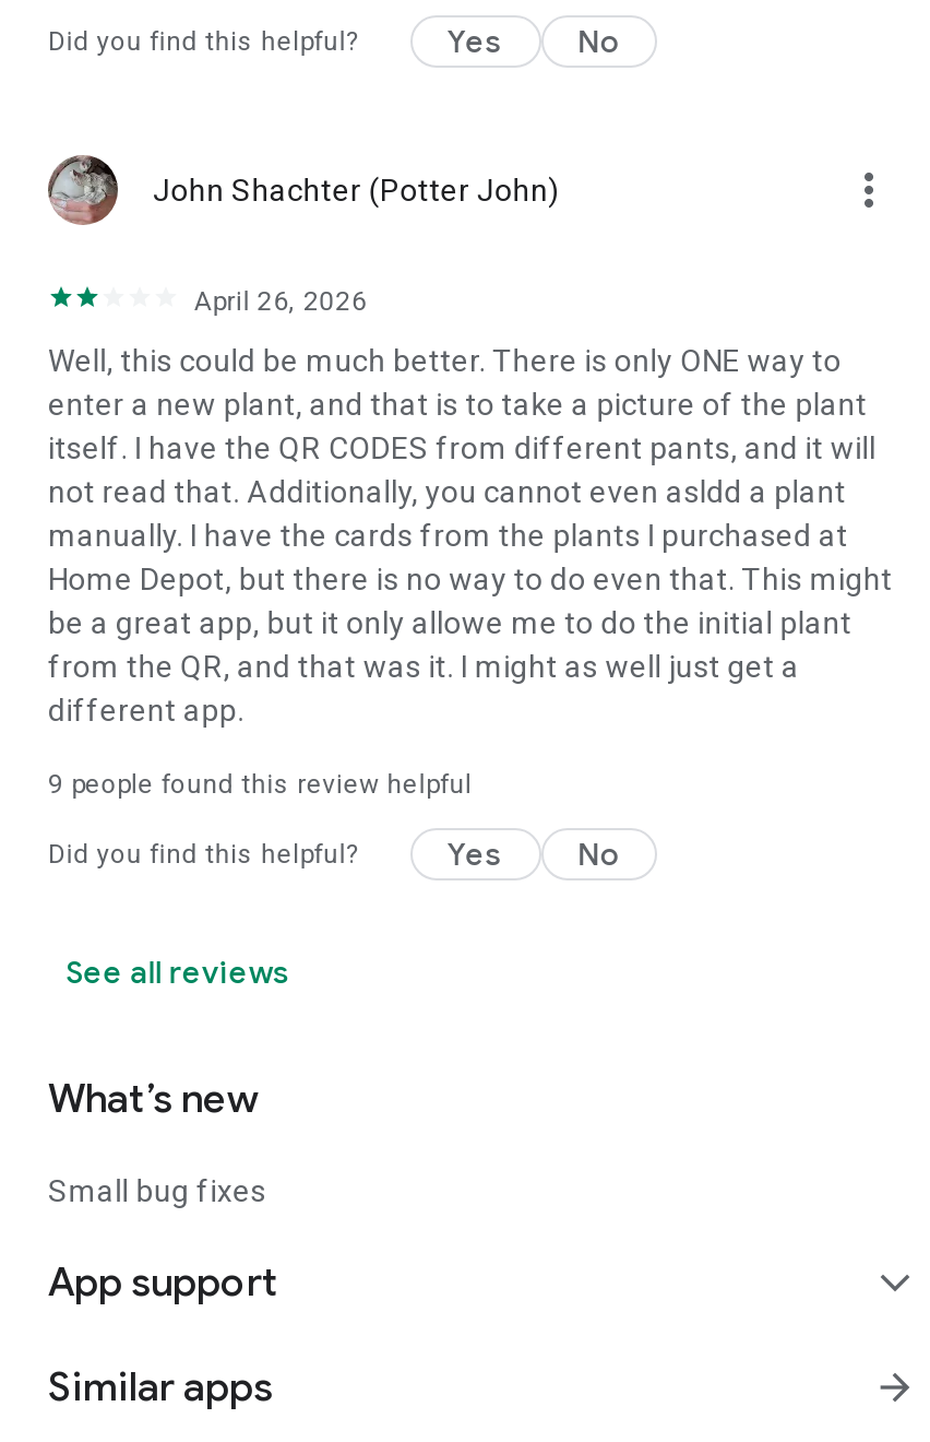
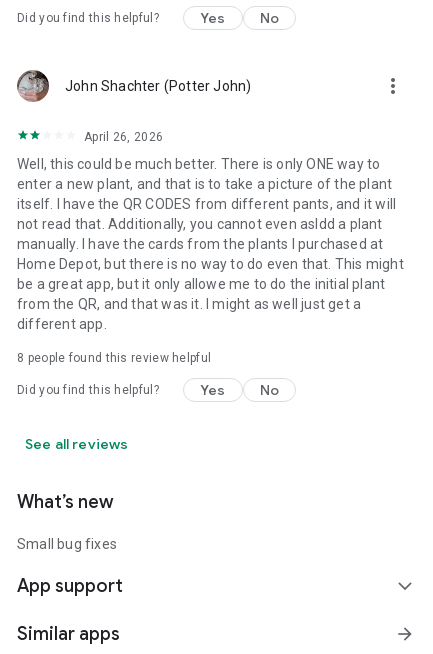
- 9 people found this review helpful
+ 8 people found this review helpful
